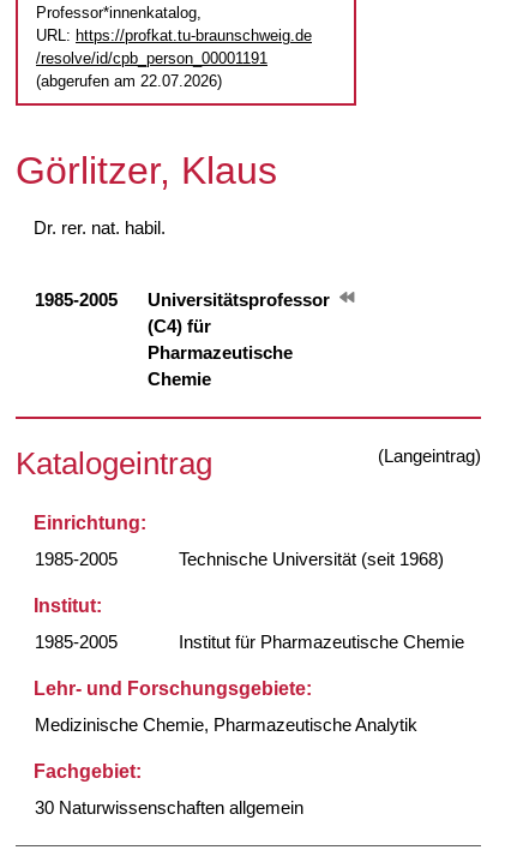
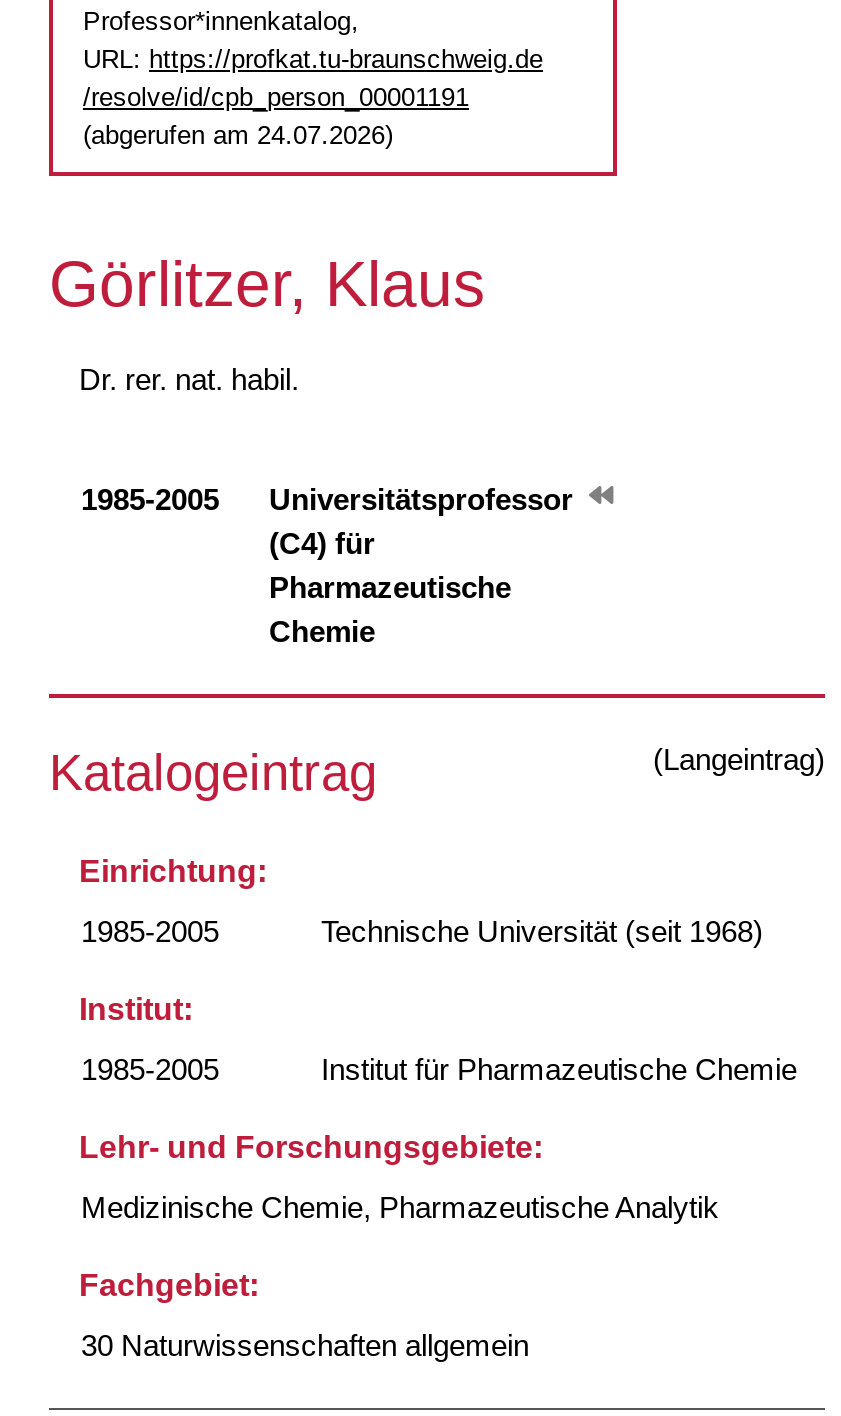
- (abgerufen am 22.07.2026)
+ (abgerufen am 24.07.2026)
